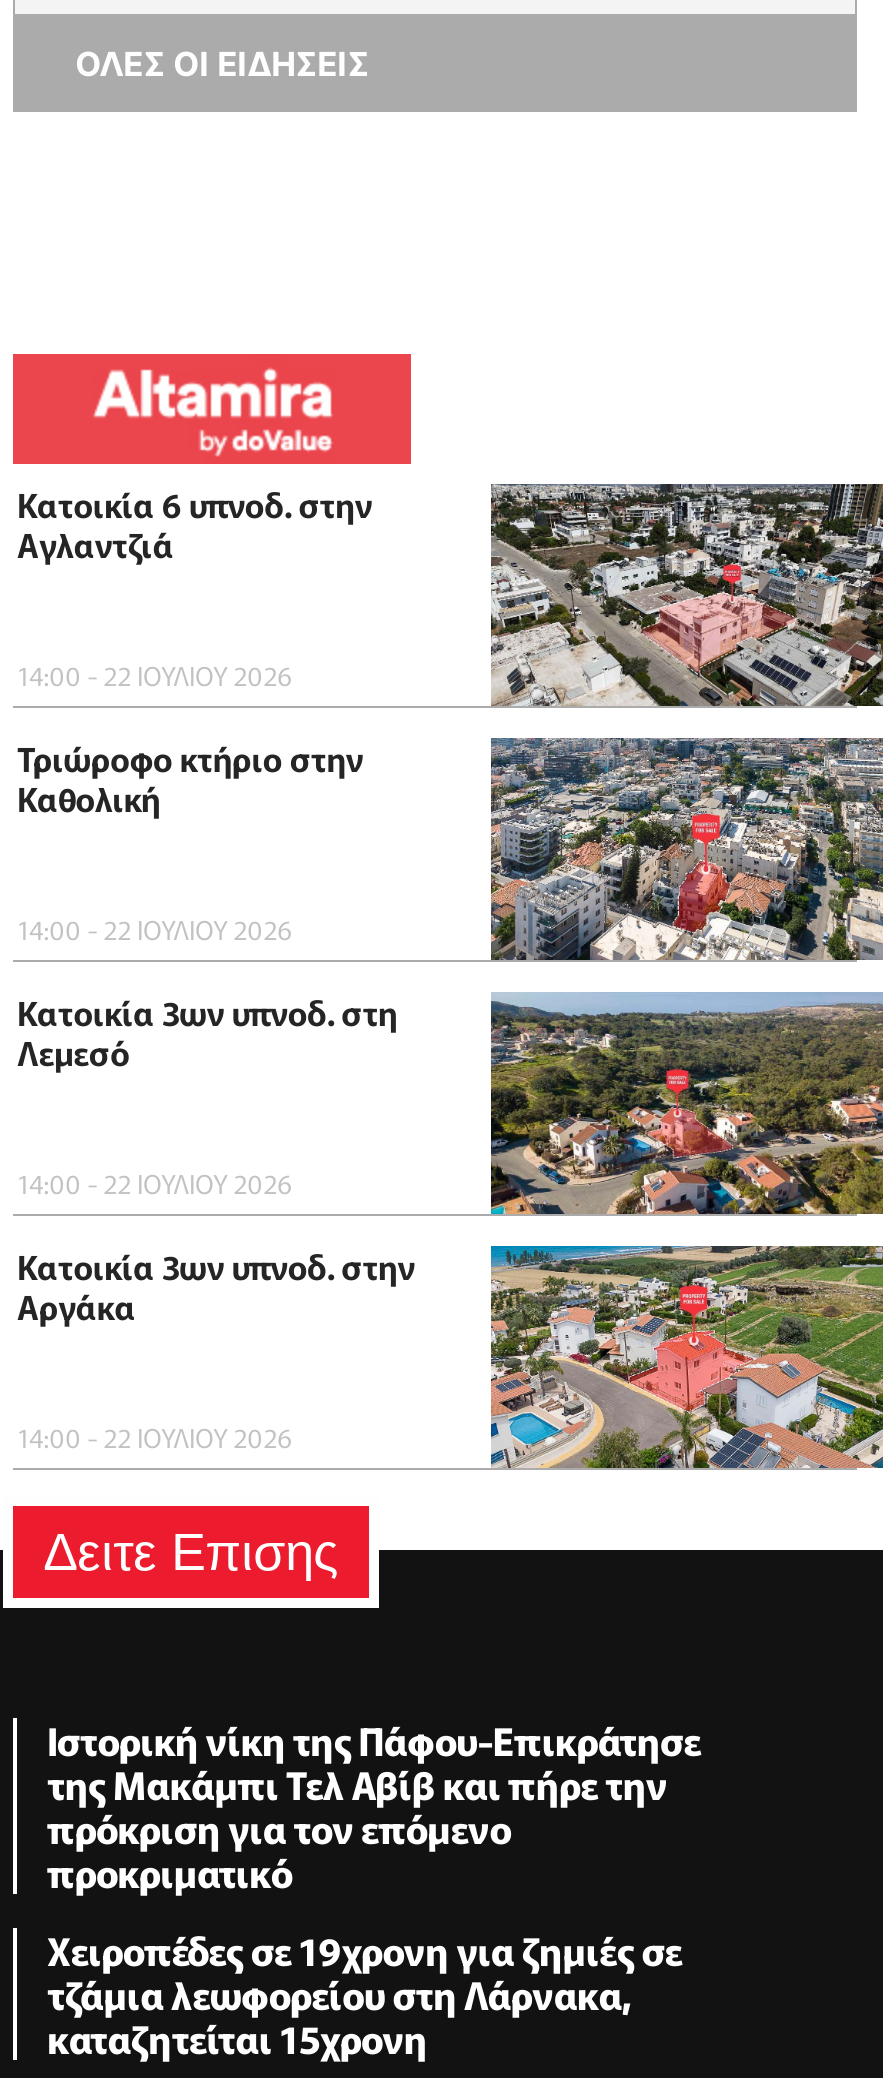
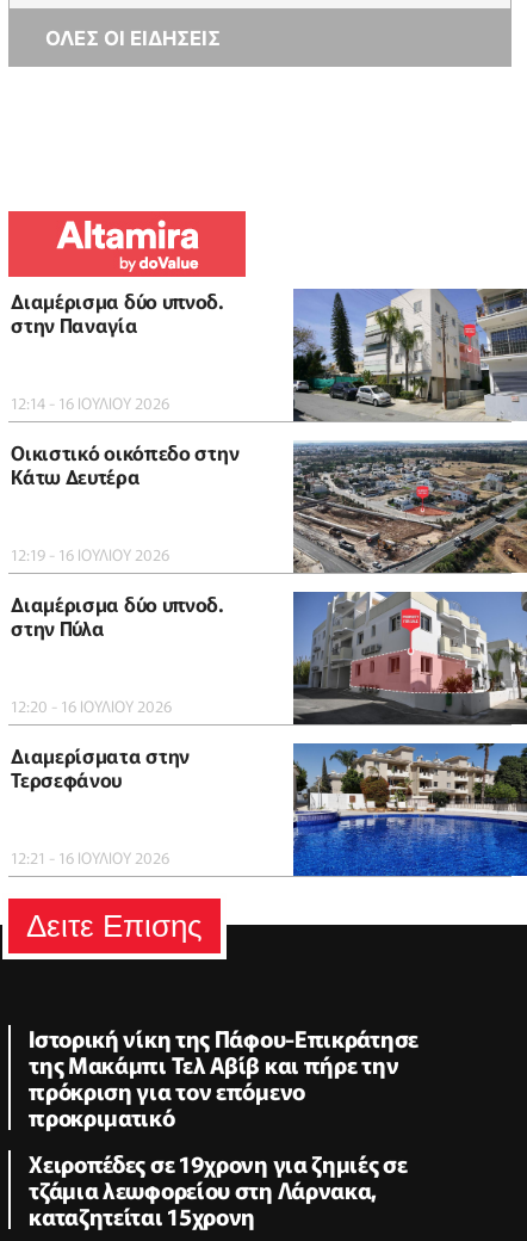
- Κατοικία 6 υπνοδ. στην
- Αγλαντζιά
+ Διαμέρισμα δύο υπνοδ.
+ στην Παναγία

- [image]
+ [image]

- 14:00 - 22 ΙΟΥΛΙΟΥ 2026
+ 12:14 - 16 ΙΟΥΛΙΟΥ 2026

- Τριώροφο κτήριο στην
- Καθολική
+ Οικιστικό οικόπεδο στην
+ Κάτω Δευτέρα

- [image]
+ [image]

- 14:00 - 22 ΙΟΥΛΙΟΥ 2026
+ 12:19 - 16 ΙΟΥΛΙΟΥ 2026

- Κατοικία 3ων υπνοδ. στη
- Λεμεσό
+ Διαμέρισμα δύο υπνοδ.
+ στην Πύλα

- [image]
+ [image]

- 14:00 - 22 ΙΟΥΛΙΟΥ 2026
+ 12:20 - 16 ΙΟΥΛΙΟΥ 2026

- Κατοικία 3ων υπνοδ. στην
- Αργάκα
+ Διαμερίσματα στην
+ Τερσεφάνου

- [image]
+ [image]

- 14:00 - 22 ΙΟΥΛΙΟΥ 2026
+ 12:21 - 16 ΙΟΥΛΙΟΥ 2026
